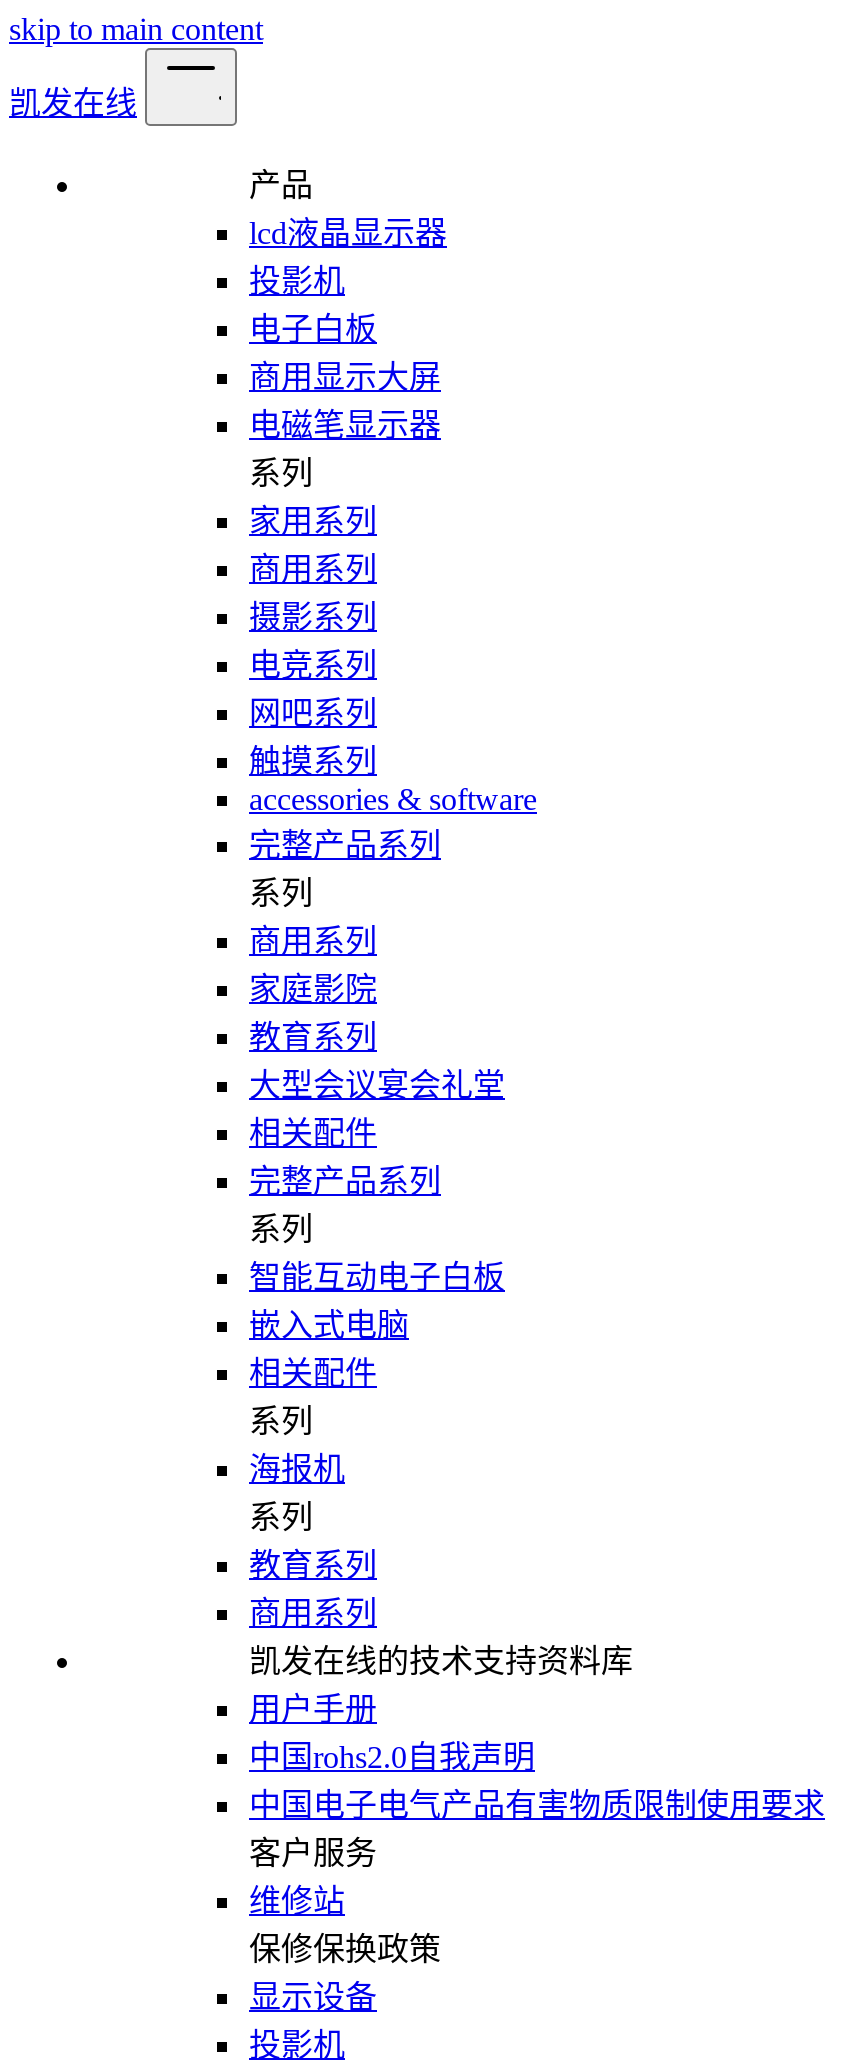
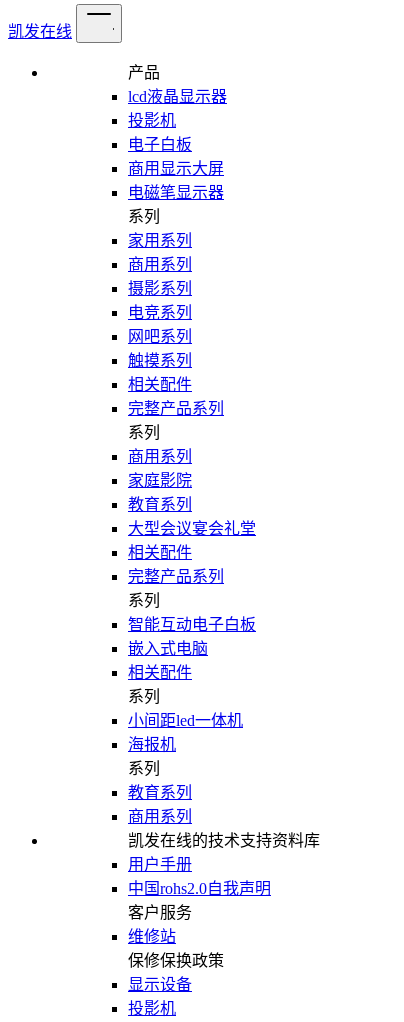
- skip to main content

- accessories & software
+ 相关配件

+ 小间距led一体机

- 中国电子电气产品有害物质限制使用要求
